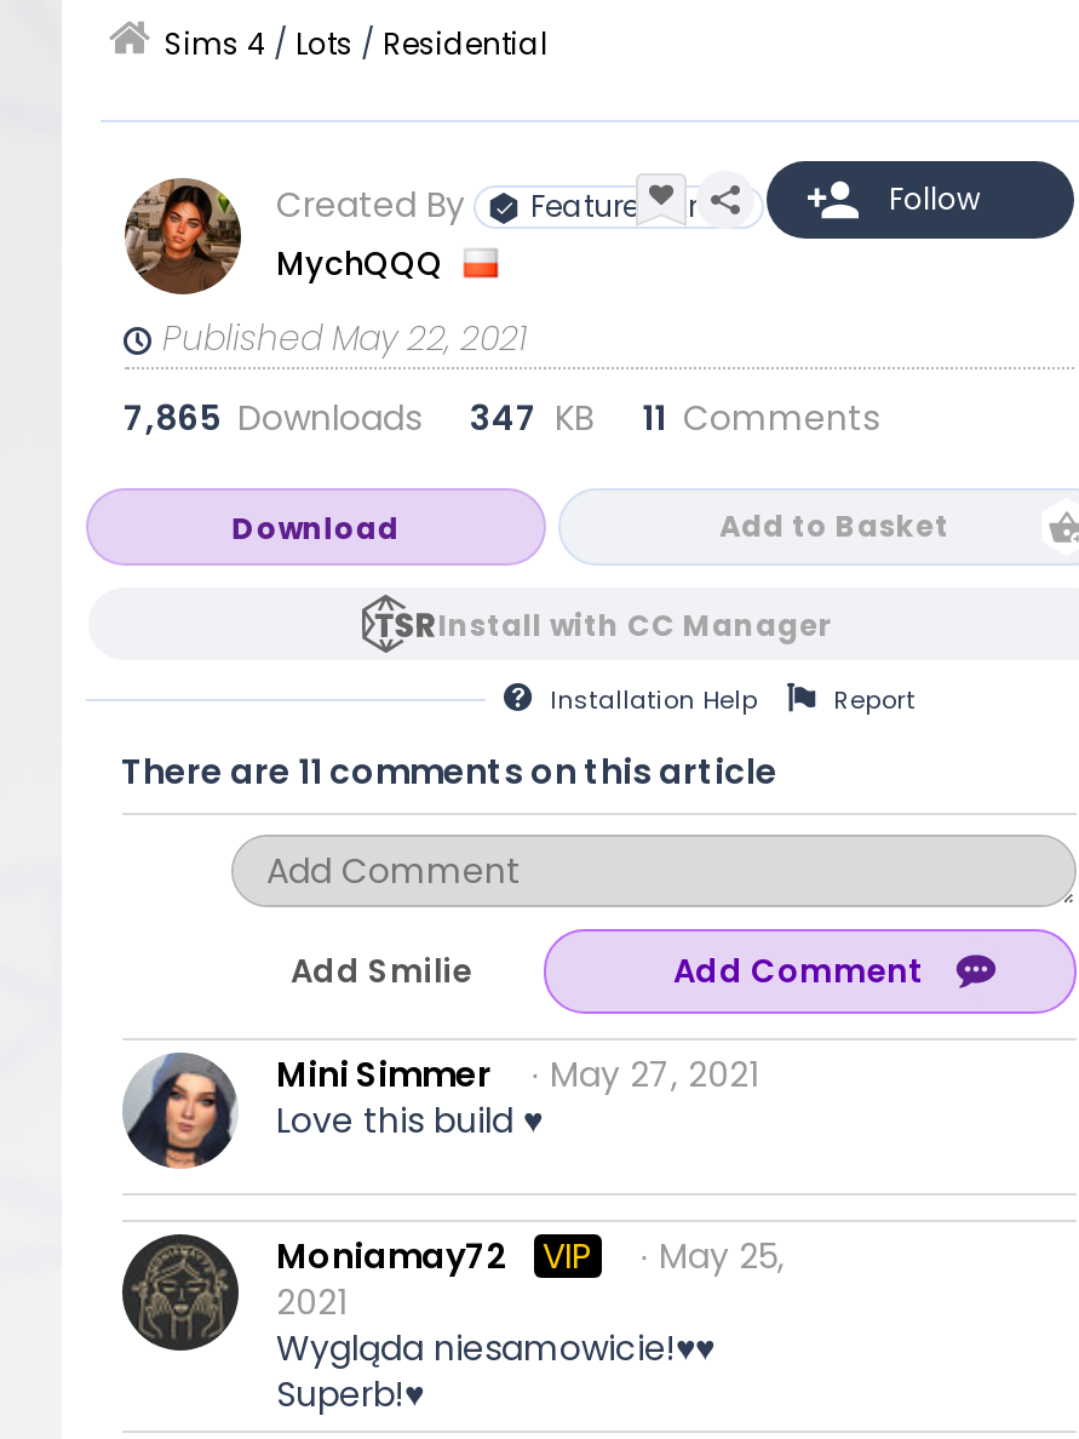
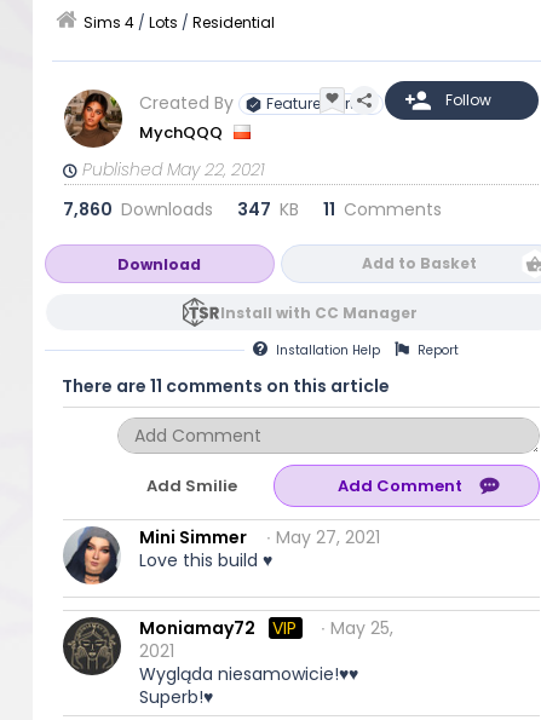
- 7,865 Downloads 347 KB 11 Comments
+ 7,860 Downloads 347 KB 11 Comments
